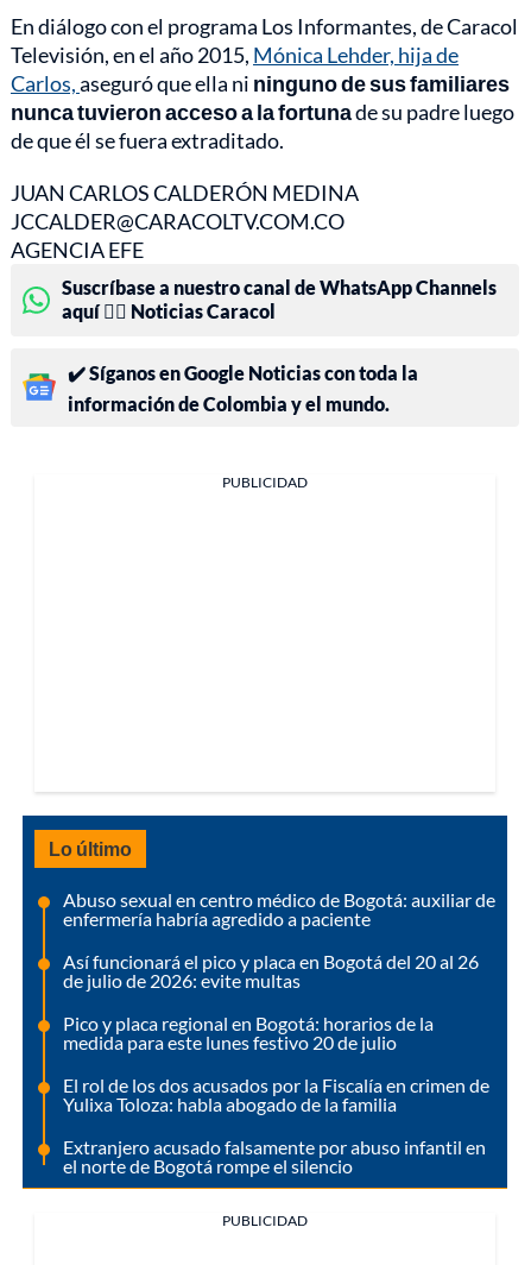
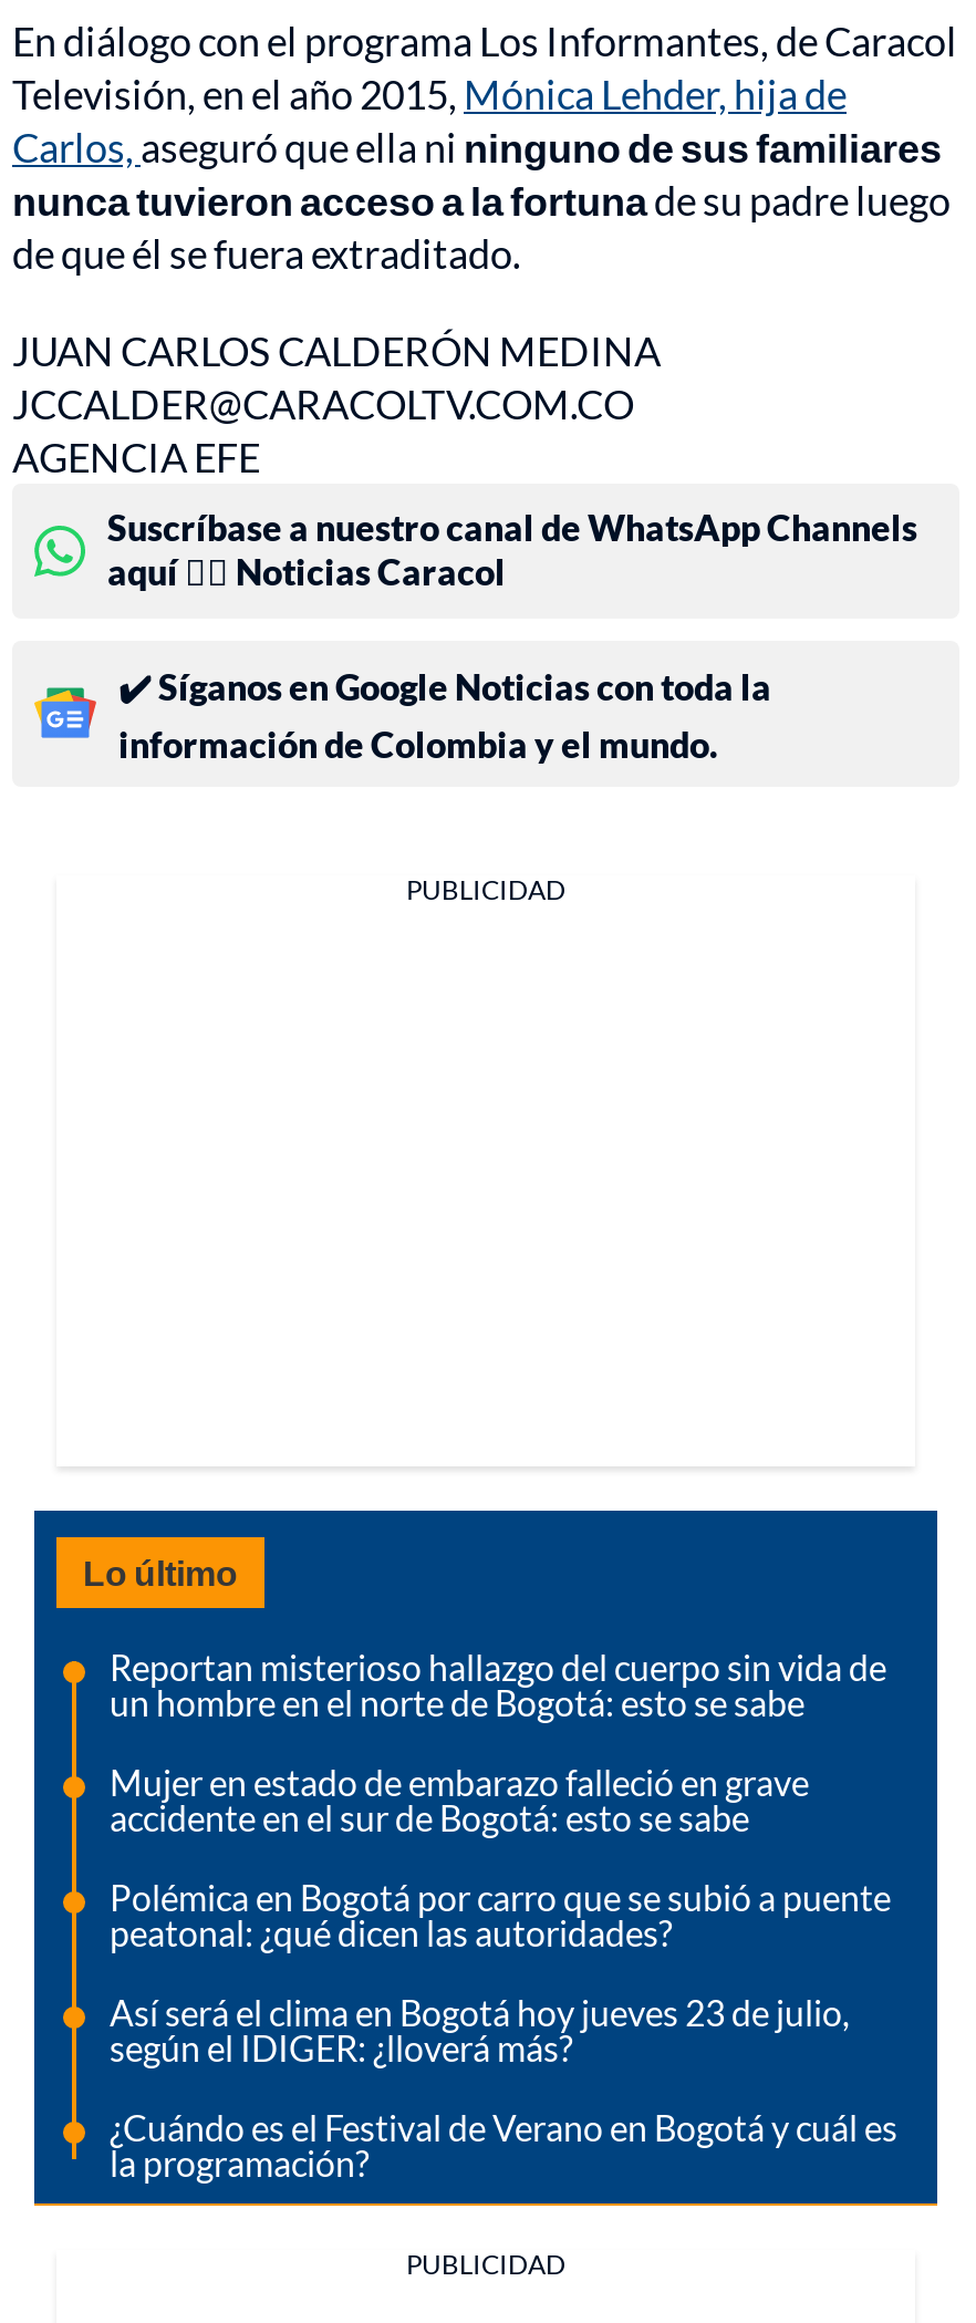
- Abuso sexual en centro médico de Bogotá: auxiliar de
- enfermería habría agredido a paciente
+ Reportan misterioso hallazgo del cuerpo sin vida de
+ un hombre en el norte de Bogotá: esto se sabe

- Así funcionará el pico y placa en Bogotá del 20 al 26
- de julio de 2026: evite multas
+ Mujer en estado de embarazo falleció en grave
+ accidente en el sur de Bogotá: esto se sabe

- Pico y placa regional en Bogotá: horarios de la
- medida para este lunes festivo 20 de julio
+ Polémica en Bogotá por carro que se subió a puente
+ peatonal: ¿qué dicen las autoridades?

- El rol de los dos acusados por la Fiscalía en crimen de
- Yulixa Toloza: habla abogado de la familia
+ Así será el clima en Bogotá hoy jueves 23 de julio,
+ según el IDIGER: ¿lloverá más?

- Extranjero acusado falsamente por abuso infantil en
- el norte de Bogotá rompe el silencio
+ ¿Cuándo es el Festival de Verano en Bogotá y cuál es
+ la programación?
